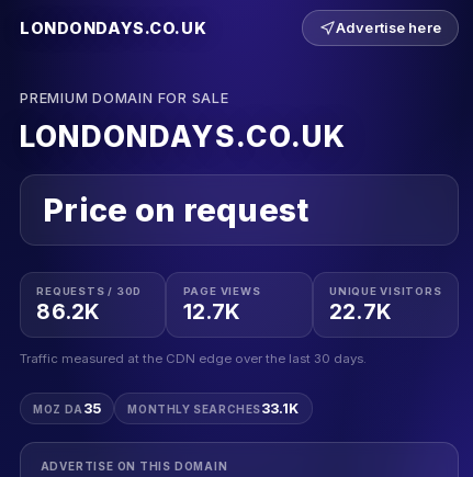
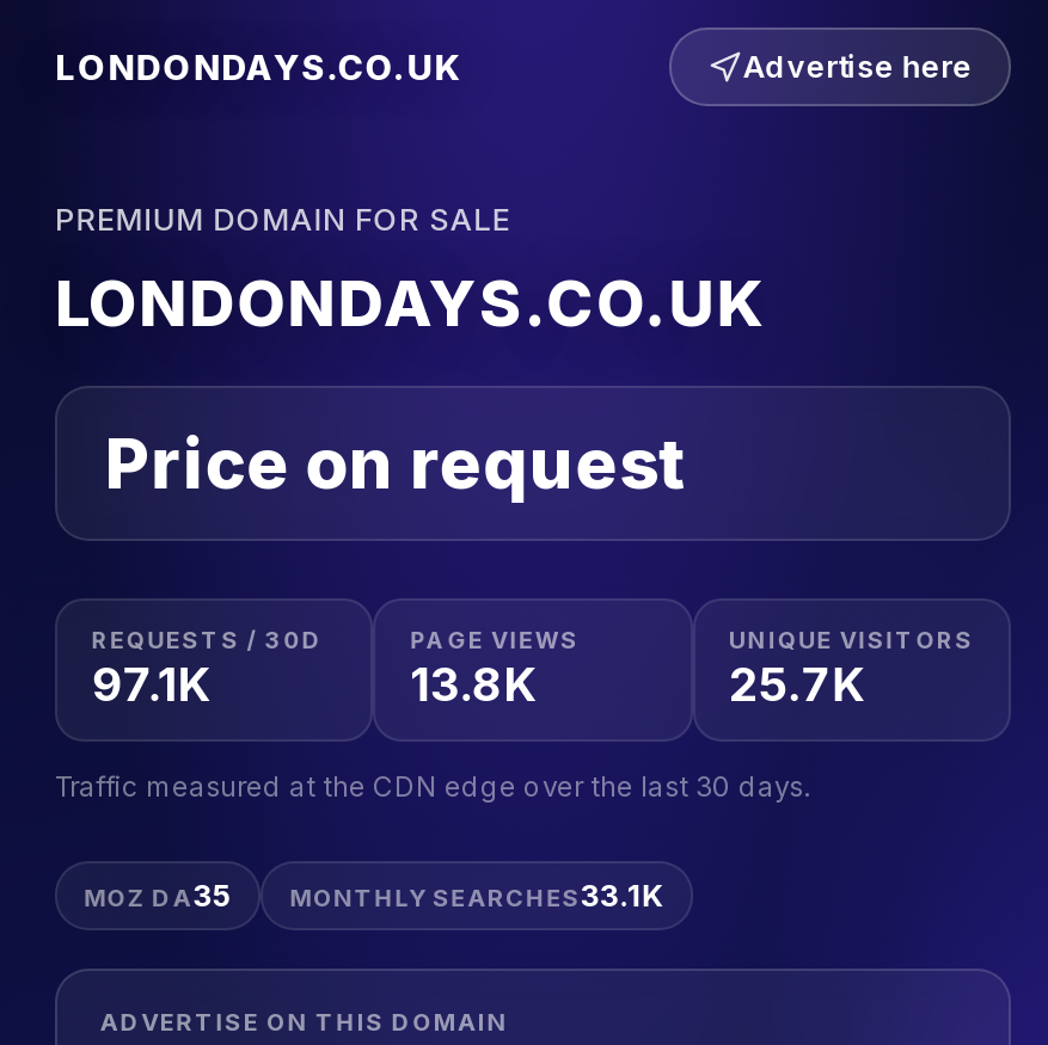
- 86.2K
+ 97.1K

- 12.7K
+ 13.8K

- 22.7K
+ 25.7K
